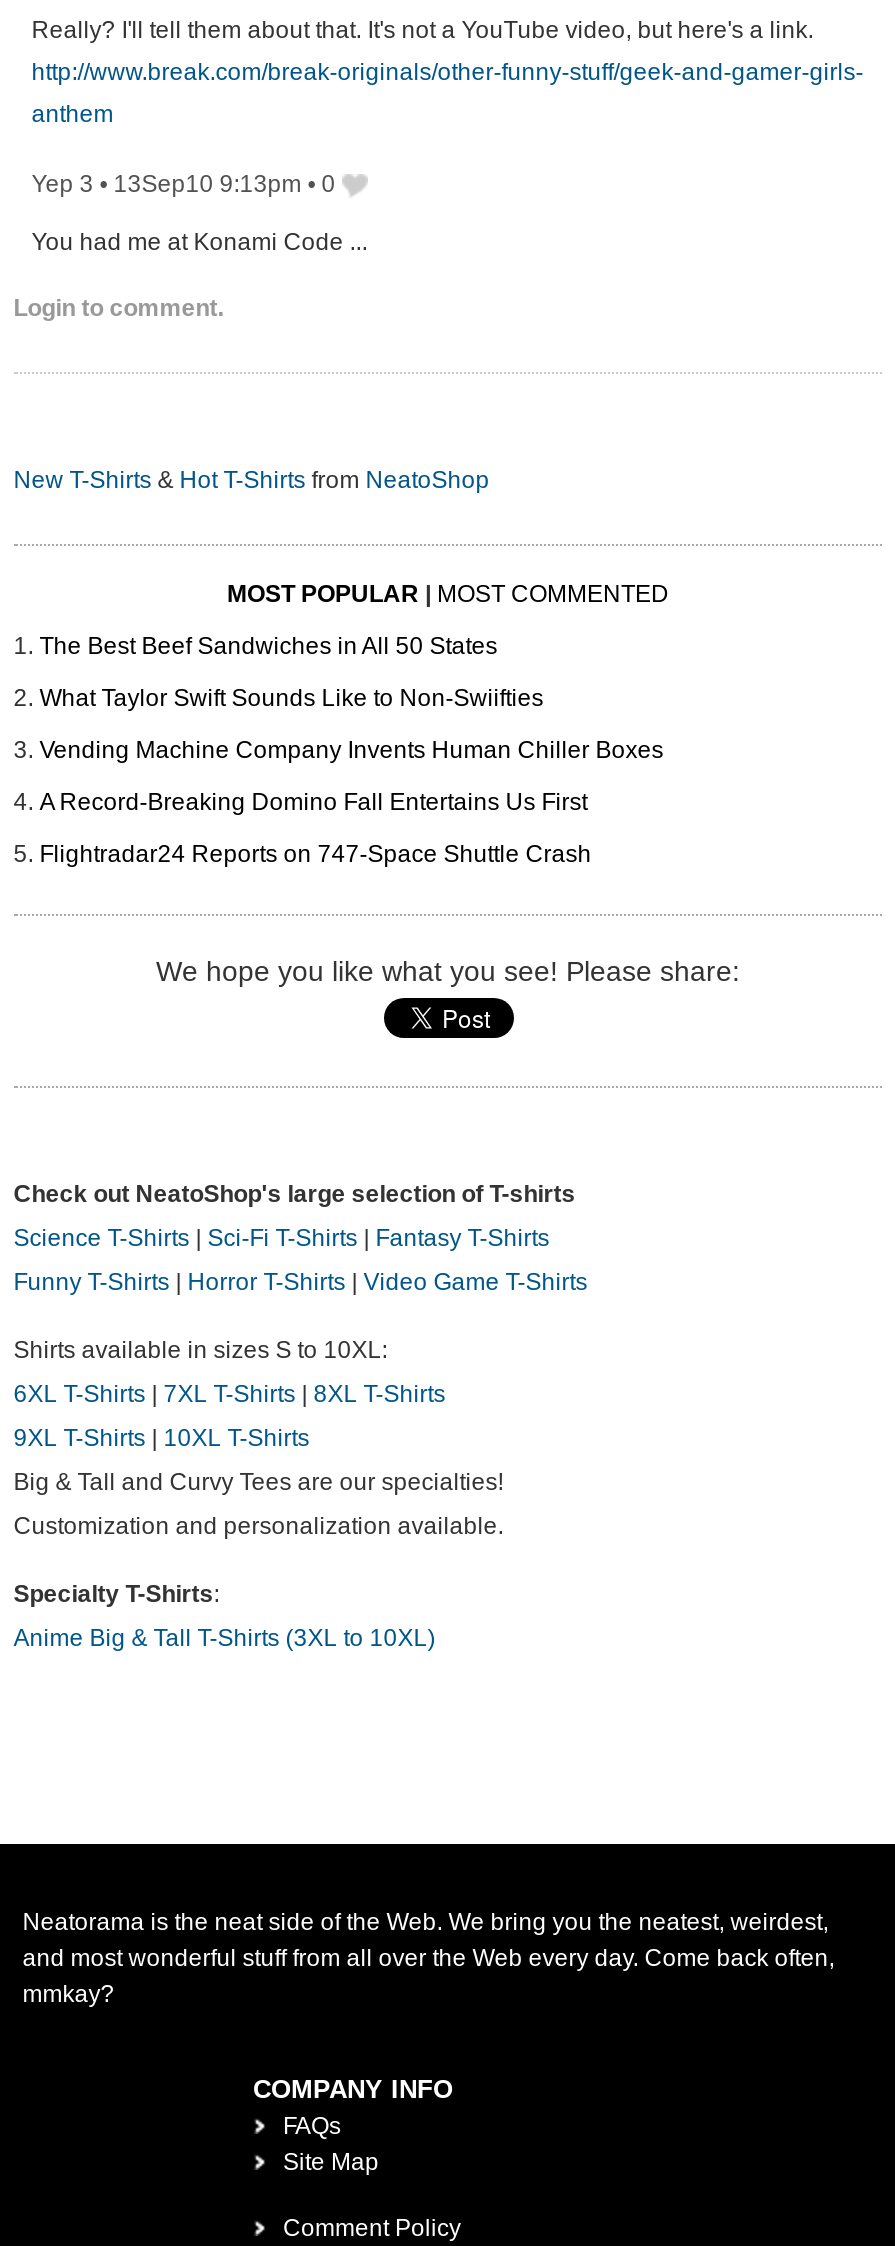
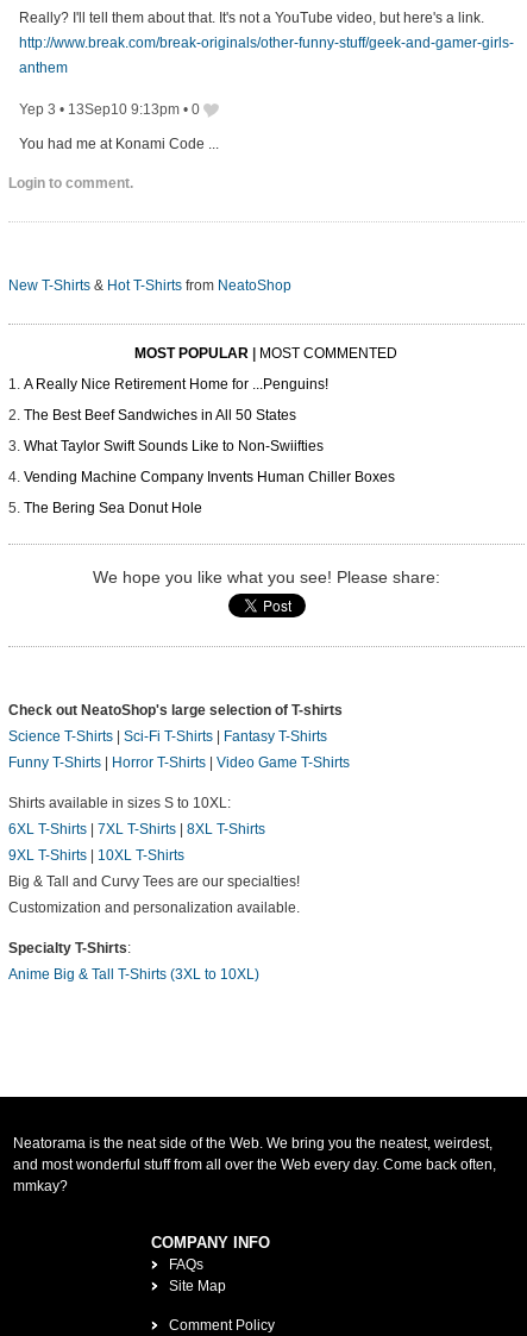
+ A Really Nice Retirement Home for ...Penguins!

moved down: The Best Beef Sandwiches in All 50 States | What Taylor Swift Sounds Like to Non-Swiifties | Vending Machine Company Invents Human Chiller Boxes

- A Record-Breaking Domino Fall Entertains Us First
- Flightradar24 Reports on 747-Space Shuttle Crash
+ The Bering Sea Donut Hole
